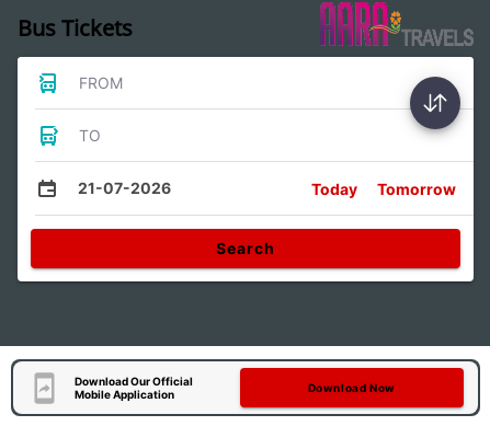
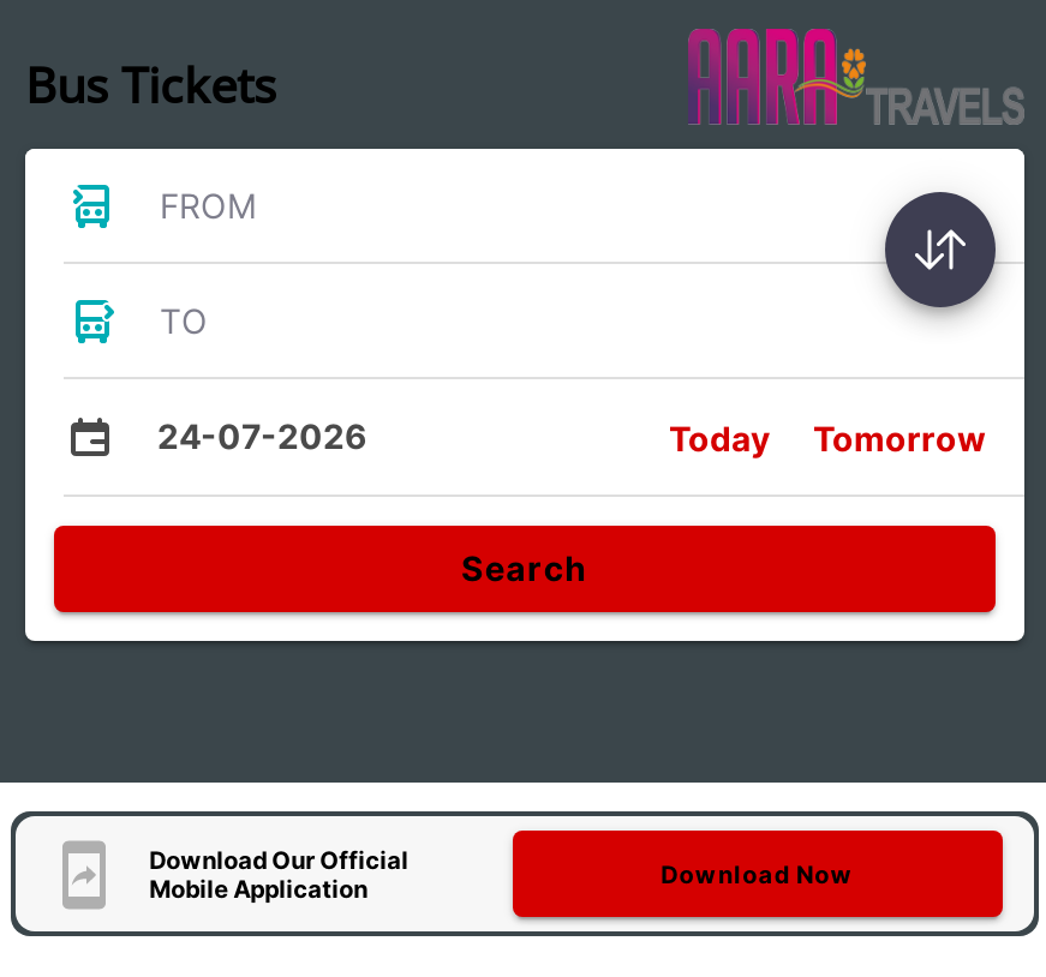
- 21-07-2026
+ 24-07-2026
